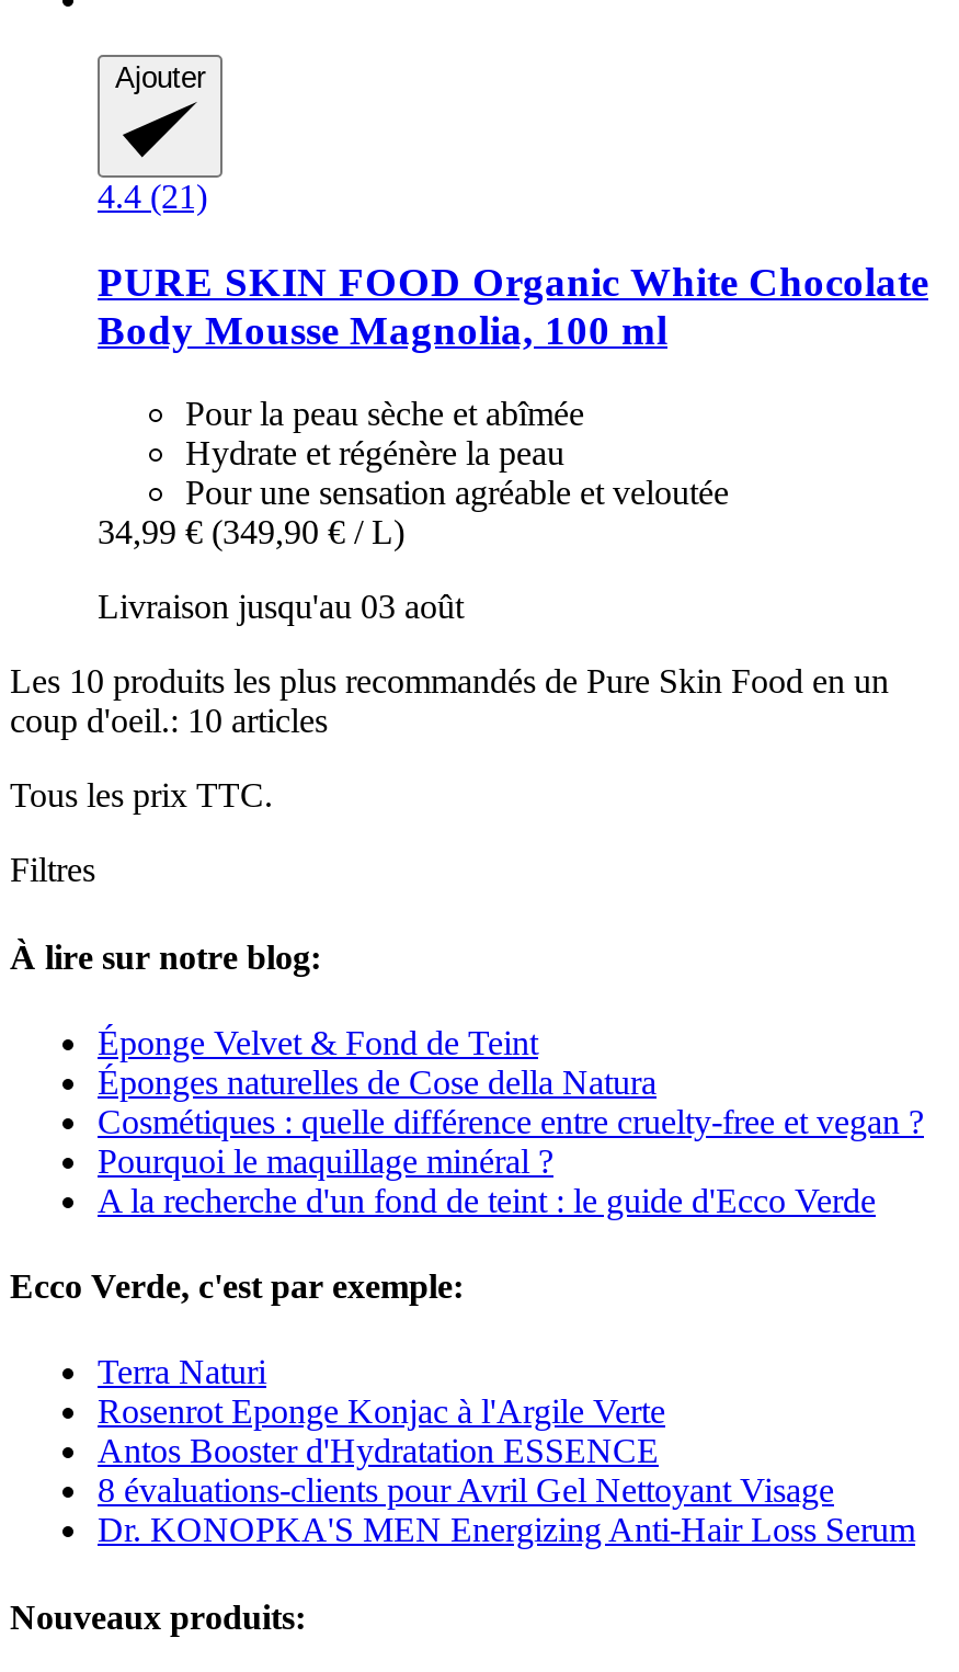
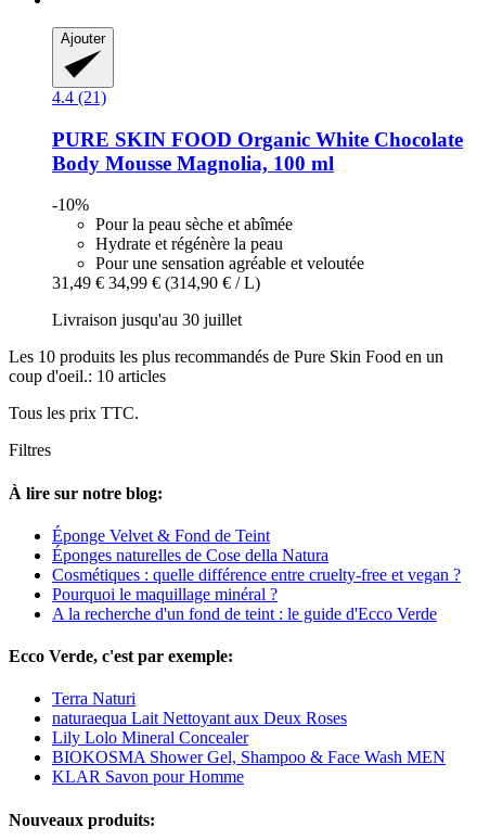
+ -10%

- 34,99 € (349,90 € / L)
+ 31,49 € 34,99 € (314,90 € / L)

- Livraison jusqu'au 03 août
+ Livraison jusqu'au 30 juillet

- Rosenrot Eponge Konjac à l'Argile Verte
- Antos Booster d'Hydratation ESSENCE
- 8 évaluations-clients pour Avril Gel Nettoyant Visage
- Dr. KONOPKA'S MEN Energizing Anti-Hair Loss Serum
+ naturaequa Lait Nettoyant aux Deux Roses
+ Lily Lolo Mineral Concealer
+ BIOKOSMA Shower Gel, Shampoo & Face Wash MEN
+ KLAR Savon pour Homme
